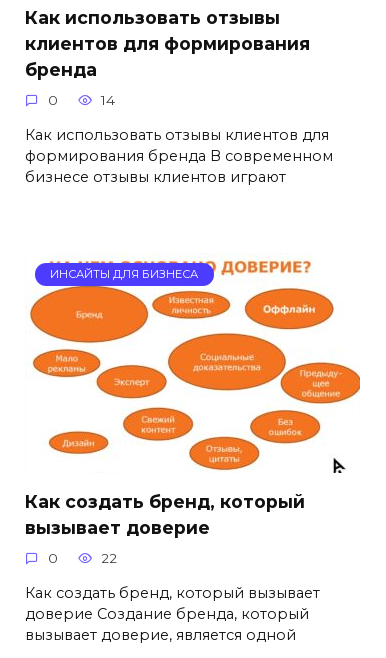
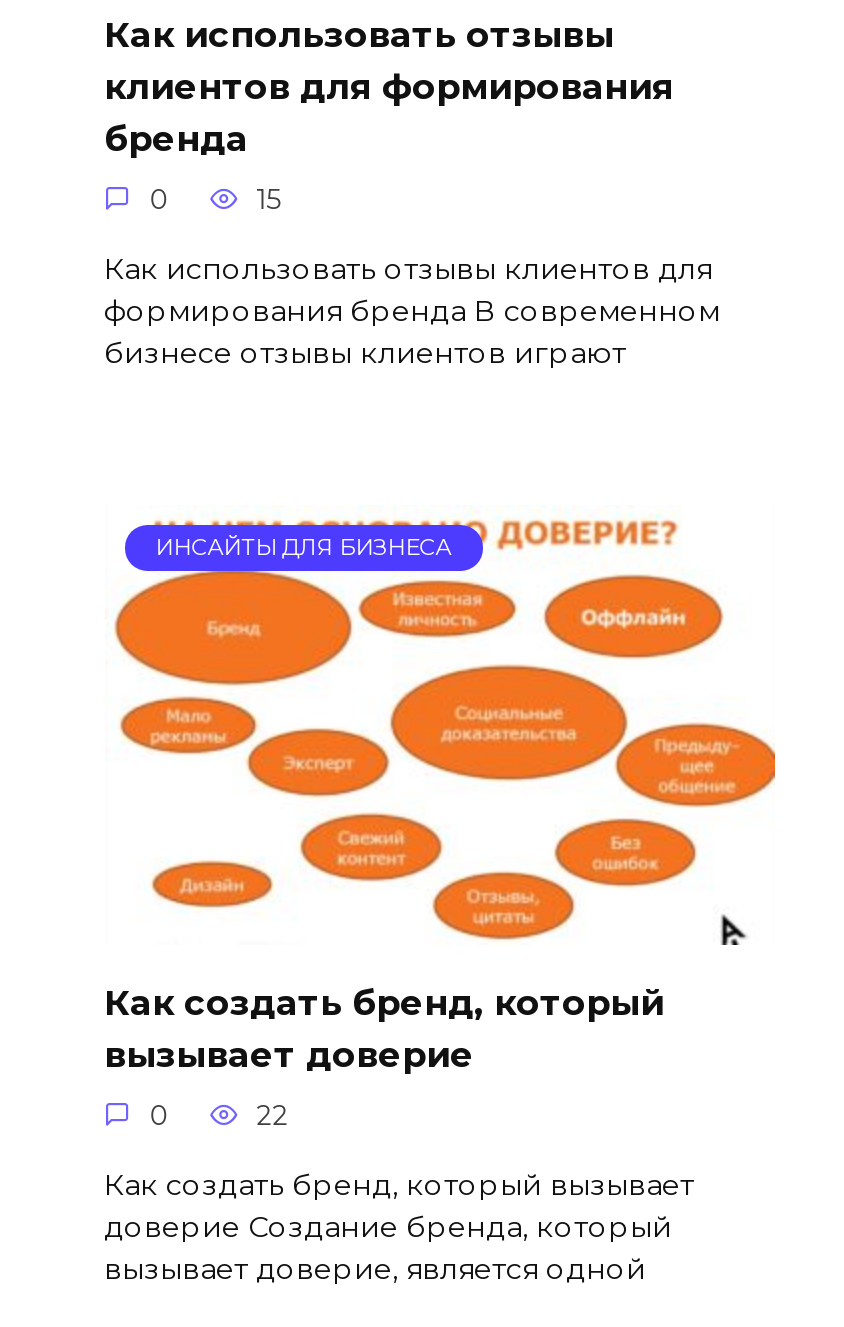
- 14
+ 15
